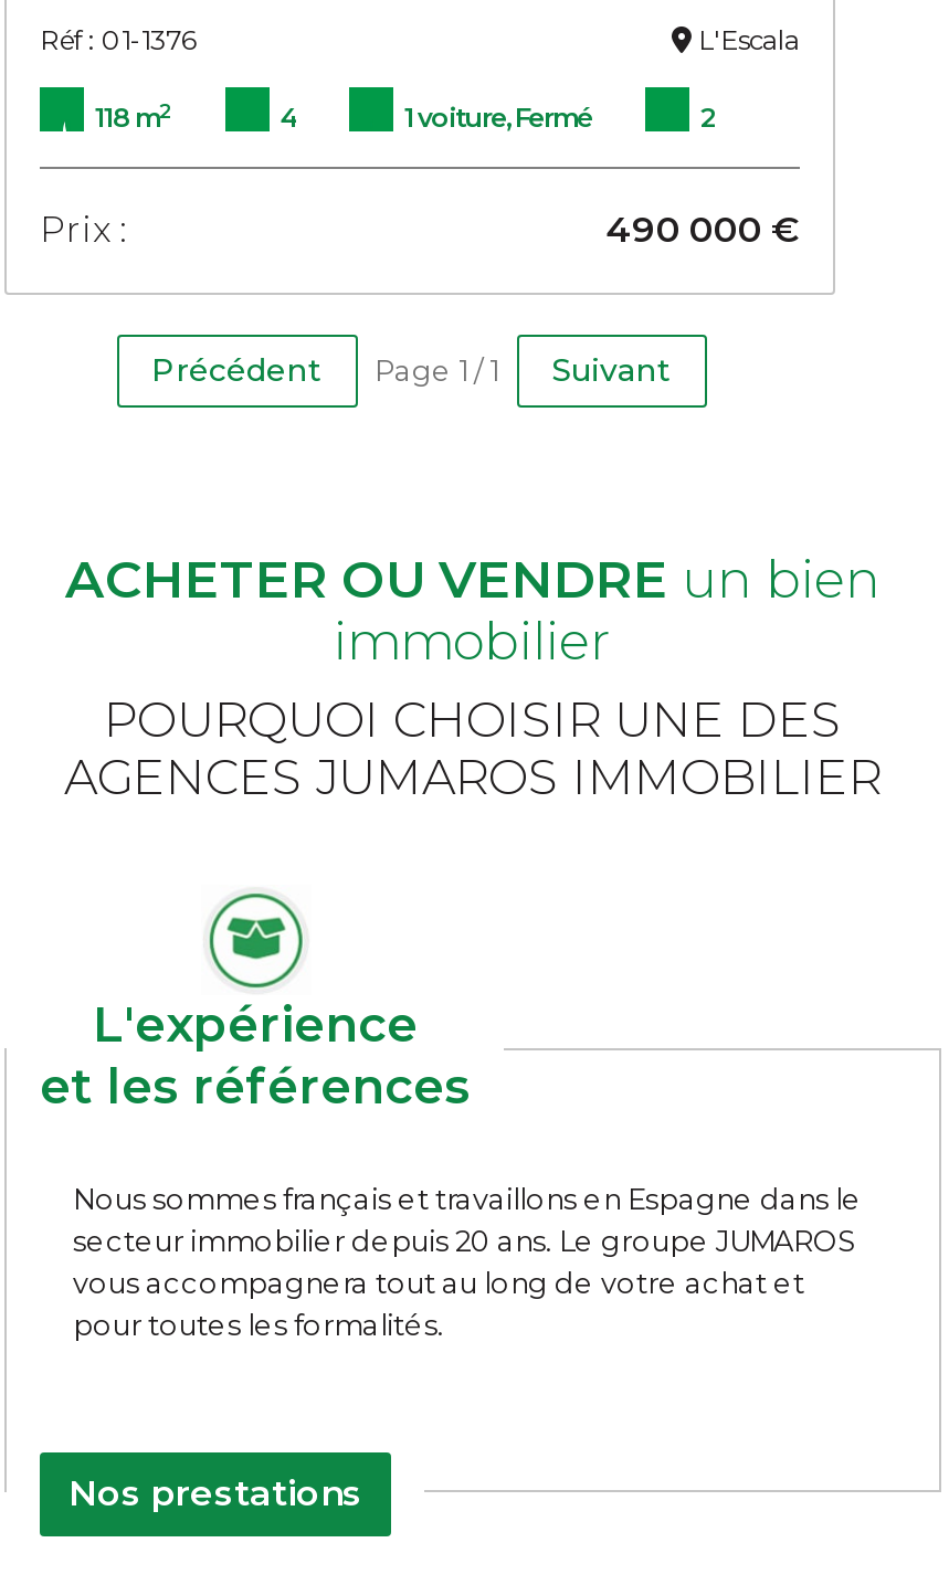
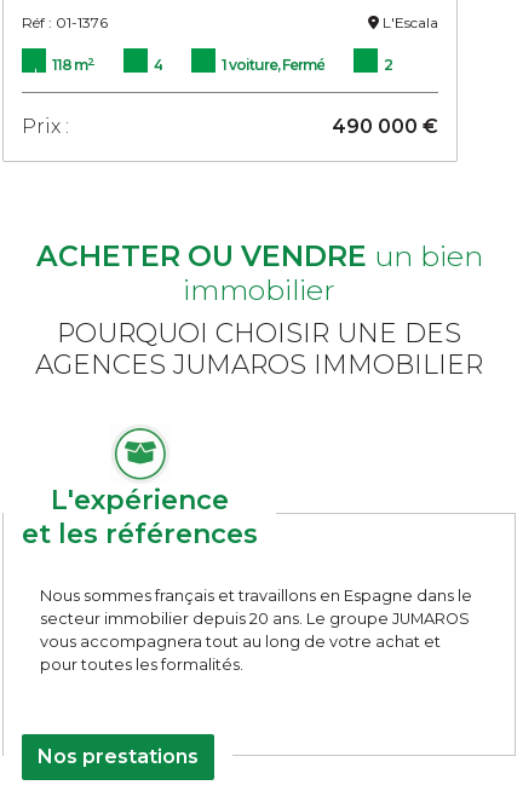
- Précédent
- Page 1 / 1
- Suivant
